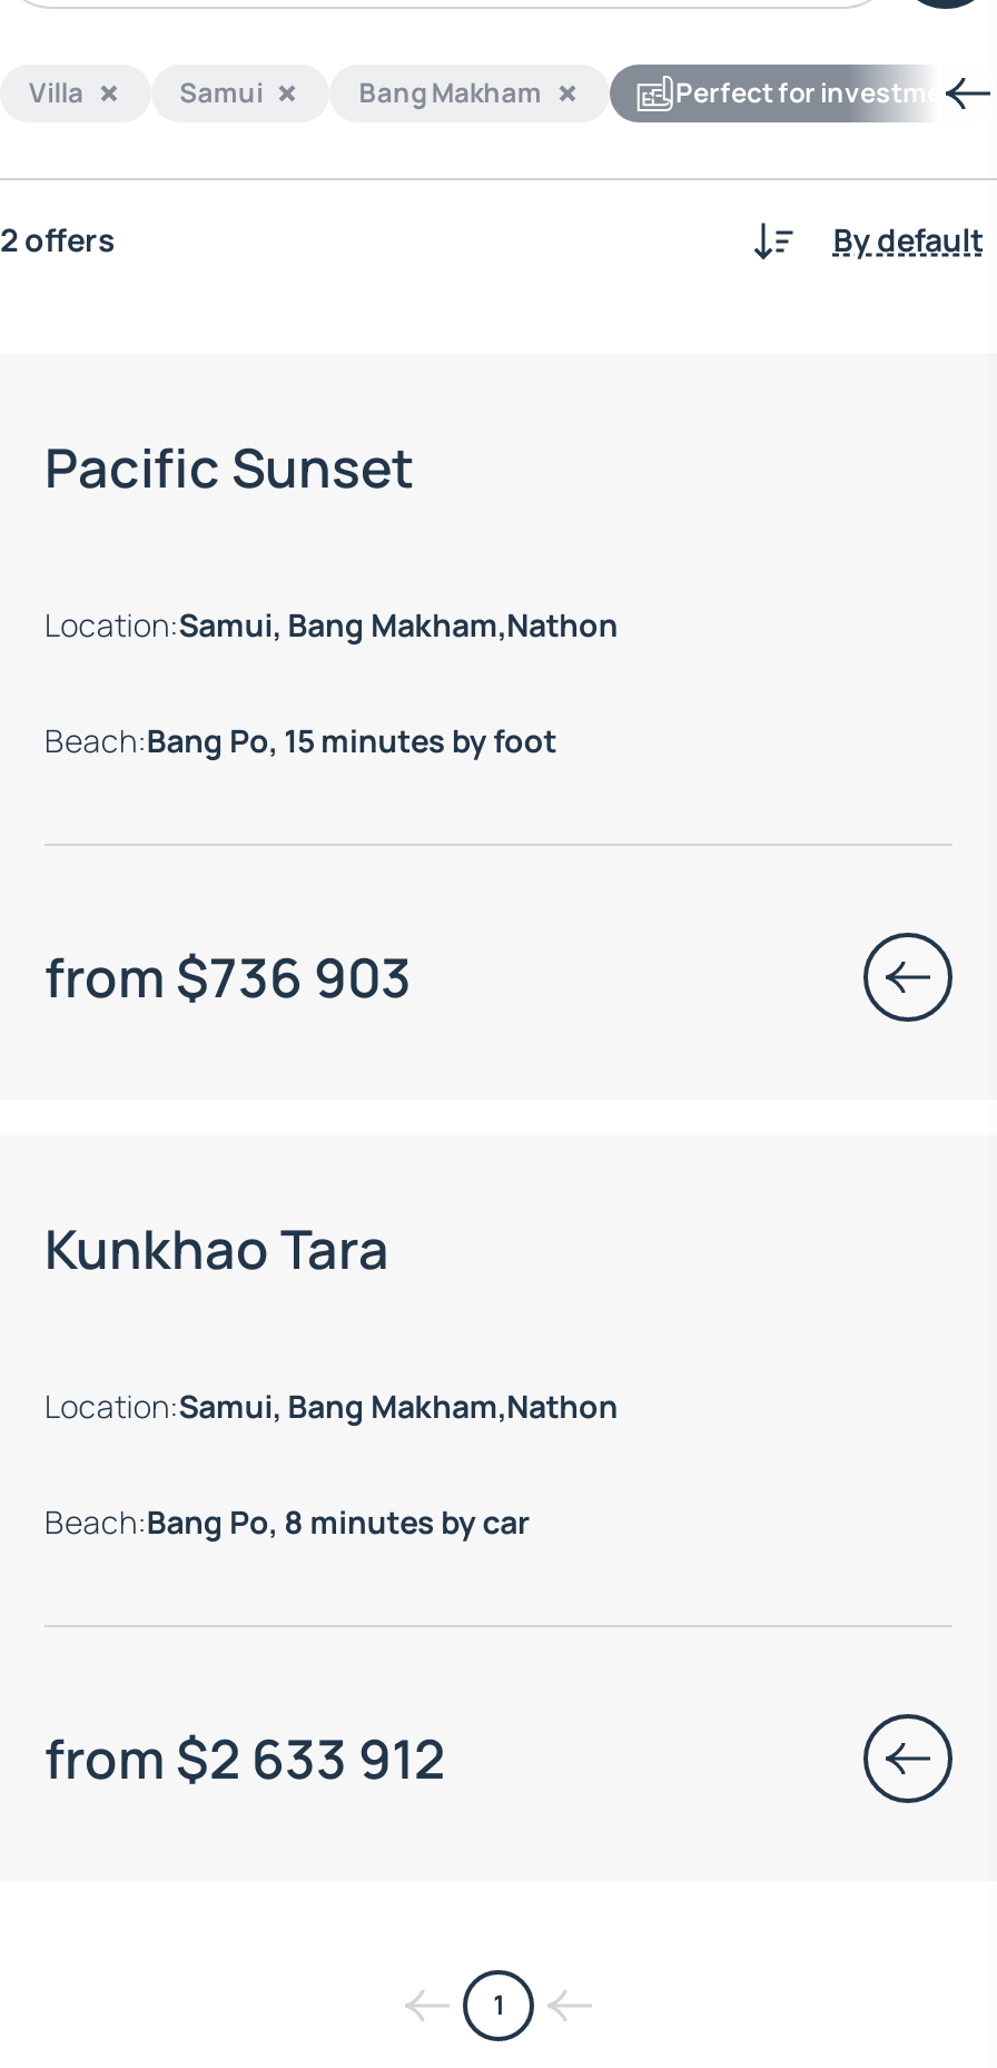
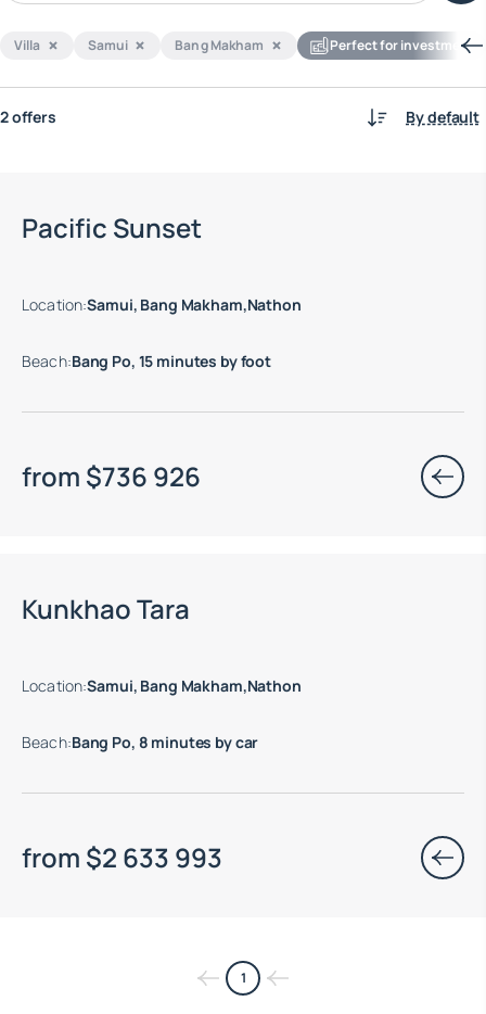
- from $736 903
+ from $736 926

- from $2 633 912
+ from $2 633 993
